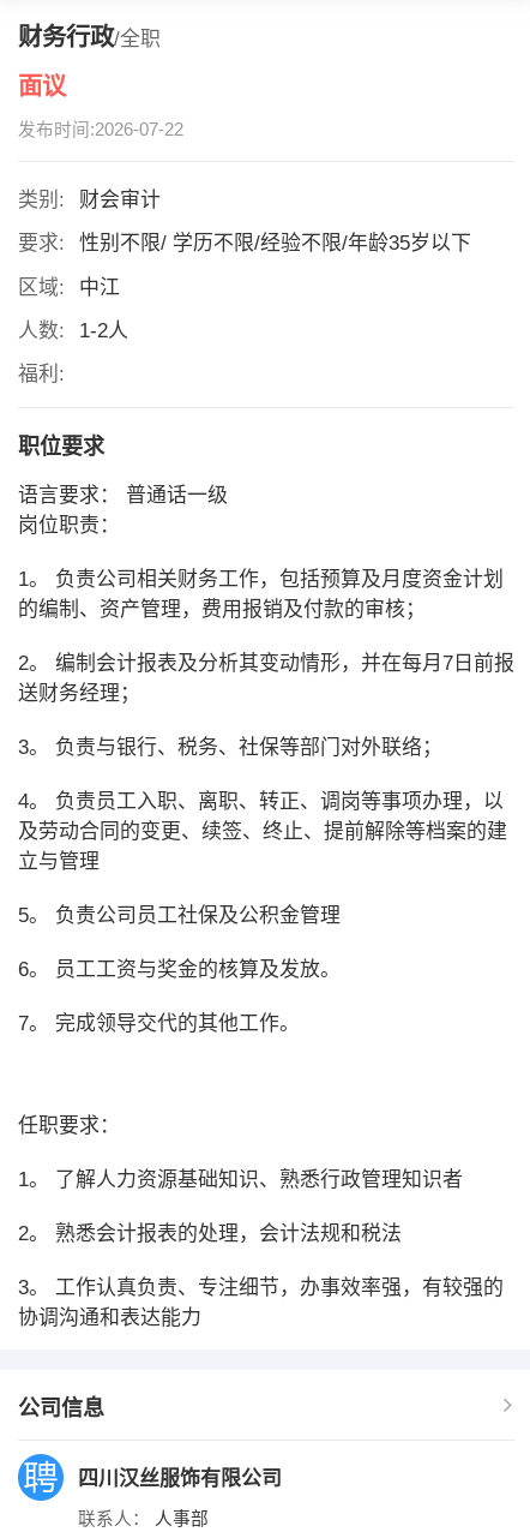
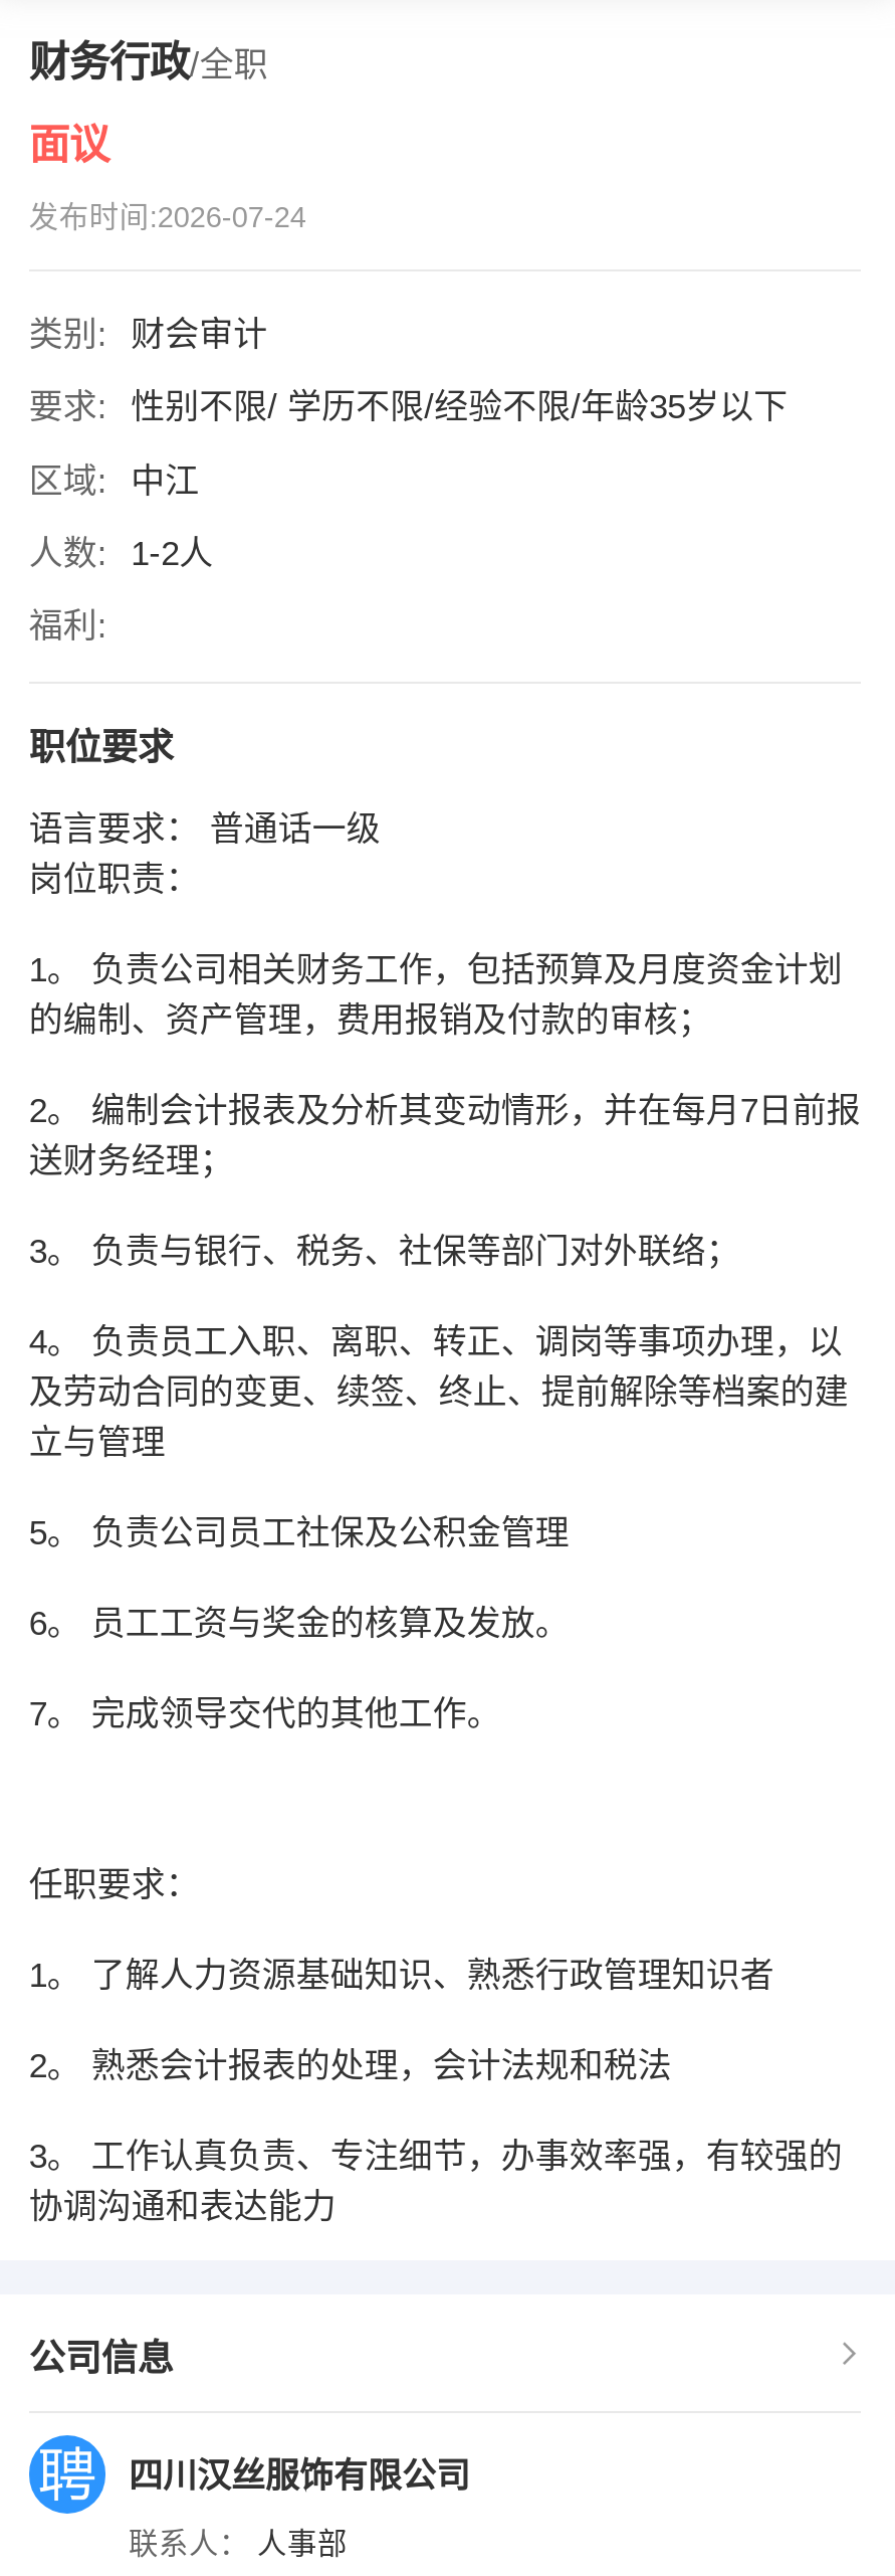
- 发布时间:2026-07-22
+ 发布时间:2026-07-24
